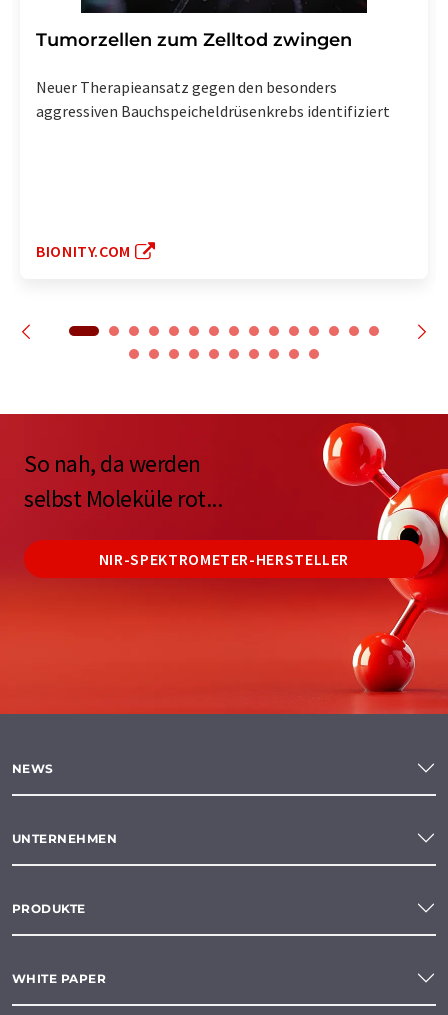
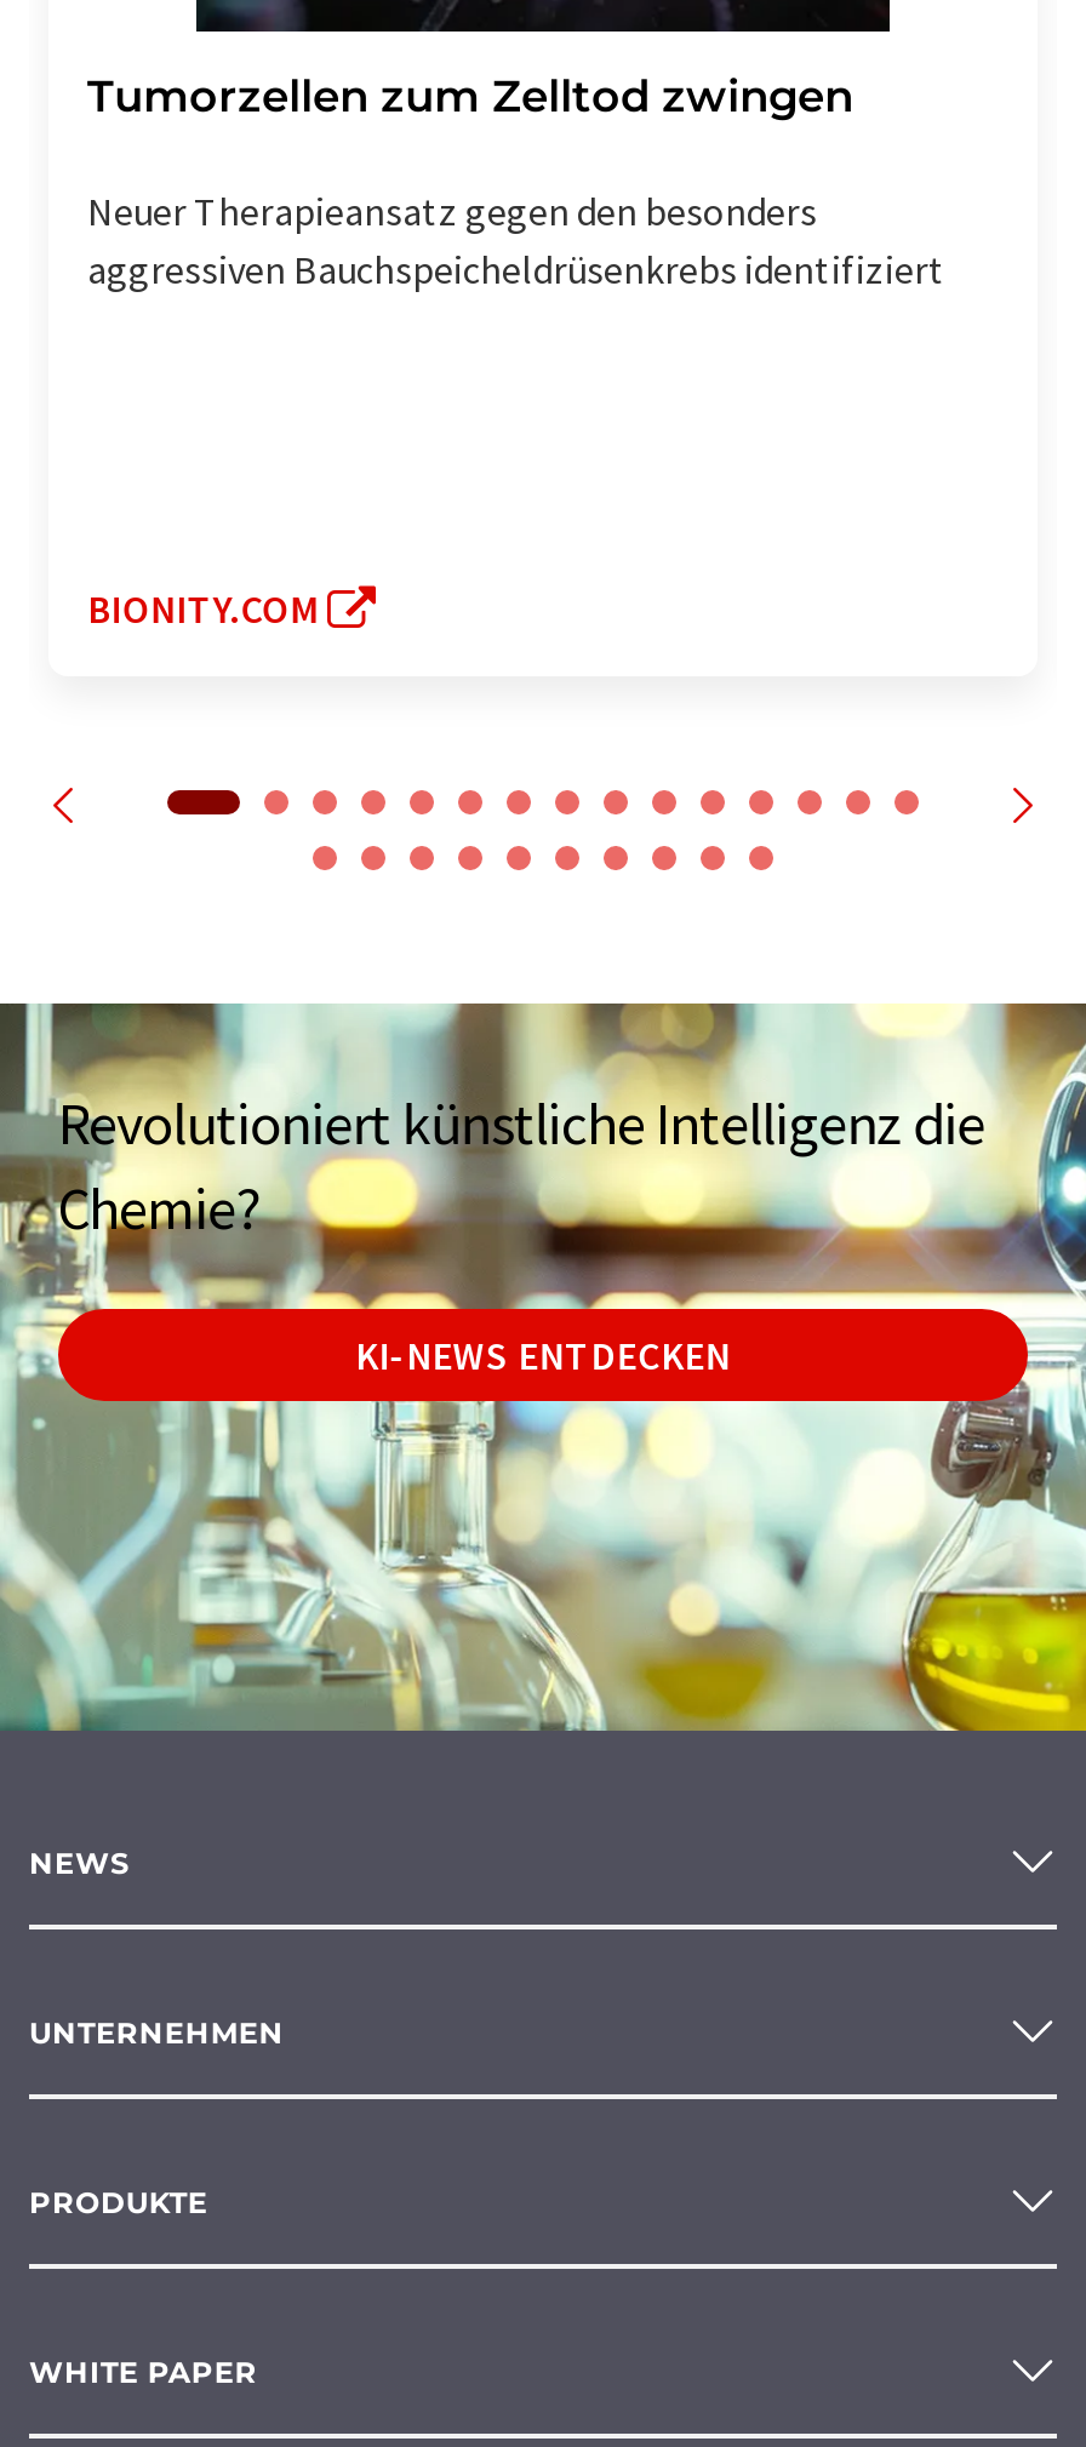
- [image]
- So nah, da werden
- selbst Moleküle rot...
+ [image]
+ Revolutioniert künstliche Intelligenz die
+ Chemie?

- NIR-SPEKTROMETER-HERSTELLER
+ KI-NEWS ENTDECKEN
